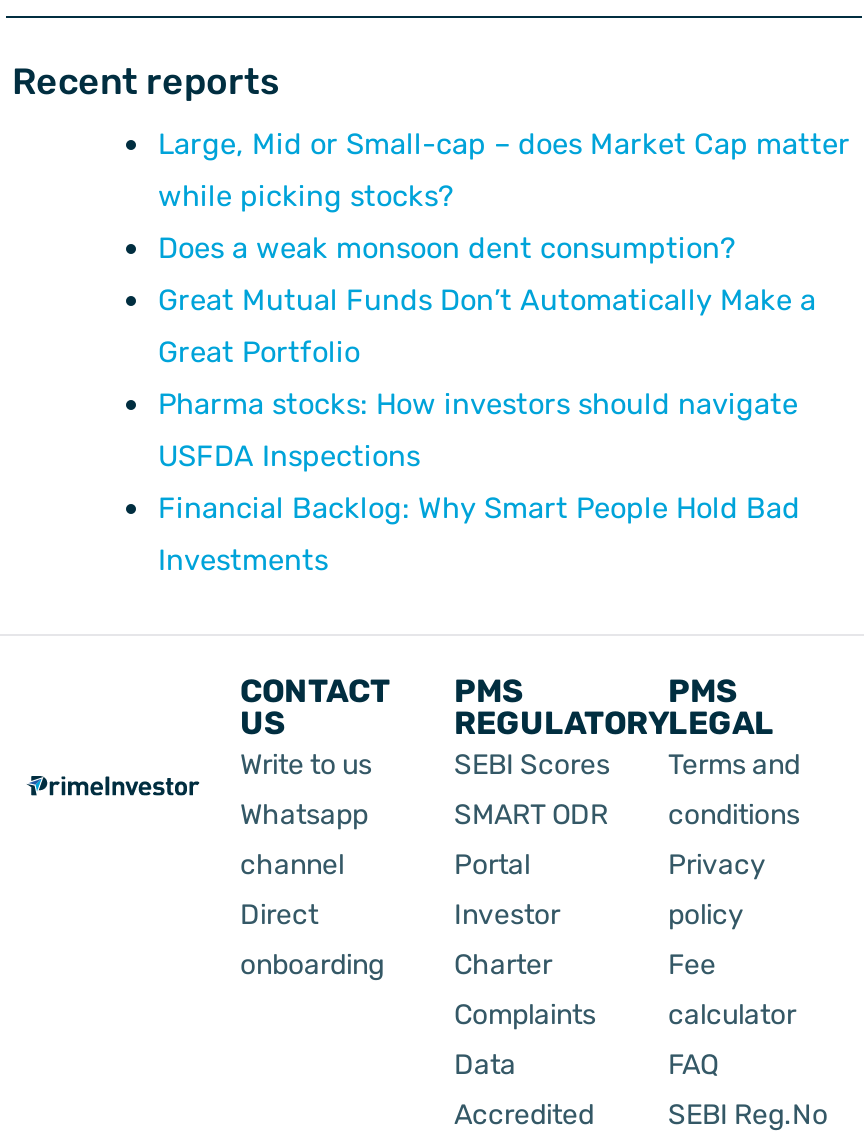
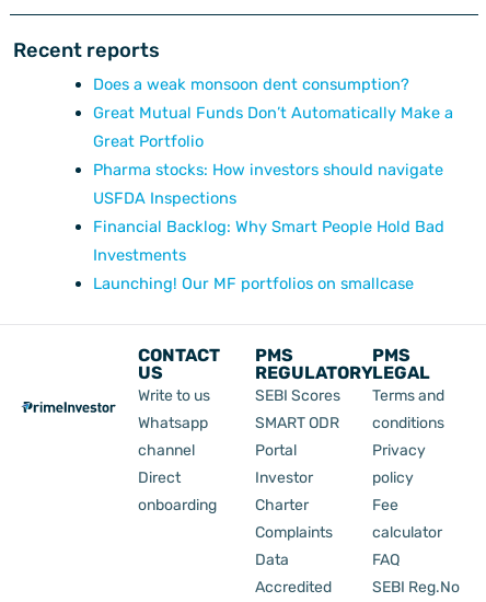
- Large, Mid or Small-cap – does Market Cap matter
- while picking stocks?

moved up: Does a weak monsoon dent consumption? | Great Mutual Funds Don’t Automatically Make a | Great Portfolio | Pharma stocks: How investors should navigate | USFDA Inspections | Financial Backlog: Why Smart People Hold Bad | Investments

+ Launching! Our MF portfolios on smallcase
